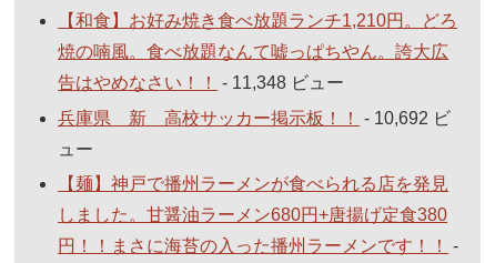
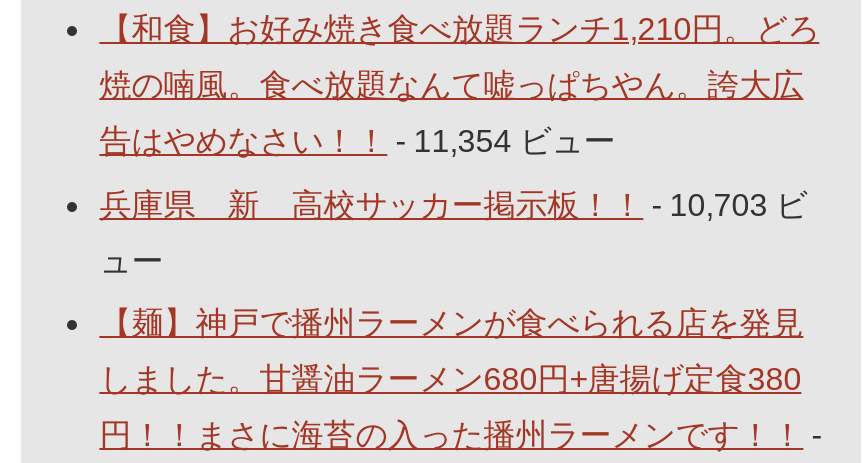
- 告はやめなさい！！- 11,348 ビュー
+ 告はやめなさい！！- 11,354 ビュー

- 兵庫県 新 高校サッカー掲示板！！- 10,692 ビ
+ 兵庫県 新 高校サッカー掲示板！！- 10,703 ビ
